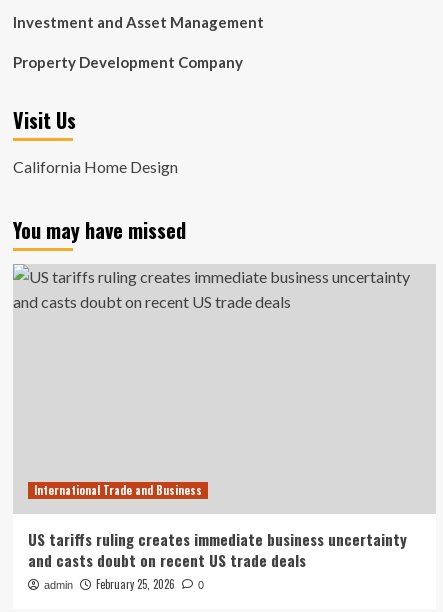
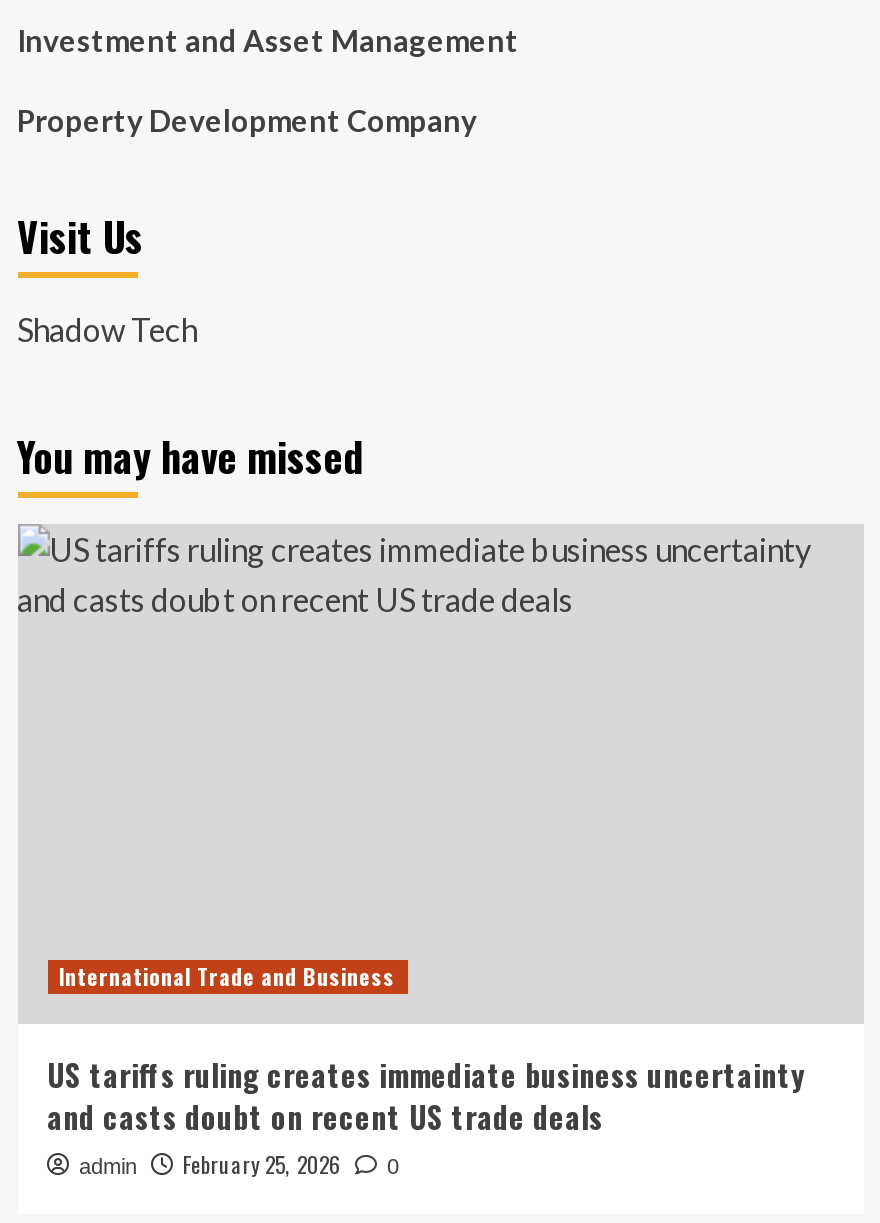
- California Home Design
+ Shadow Tech
